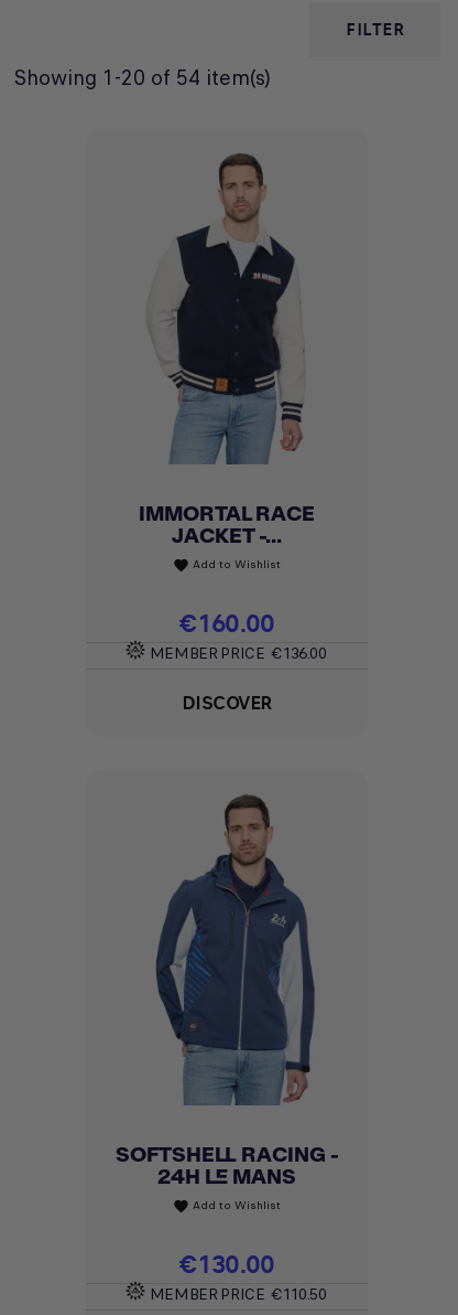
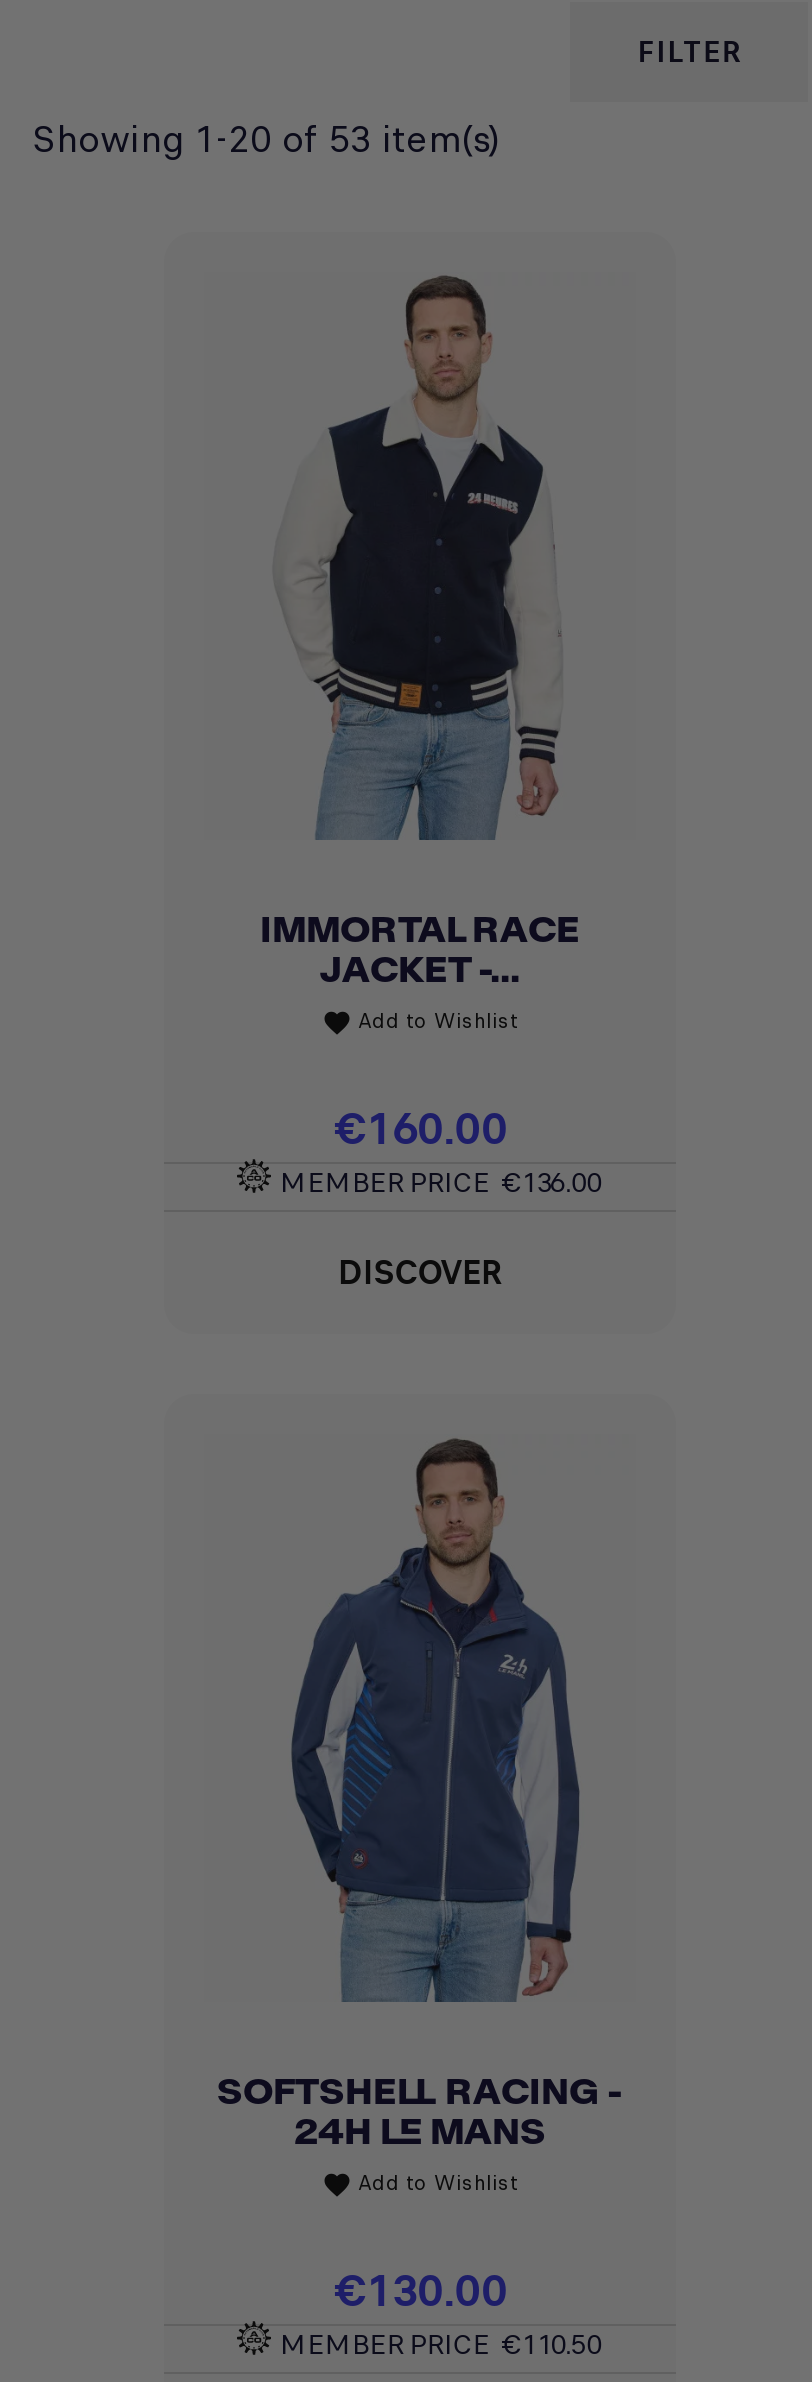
- Showing 1-20 of 54 item(s)
+ Showing 1-20 of 53 item(s)
